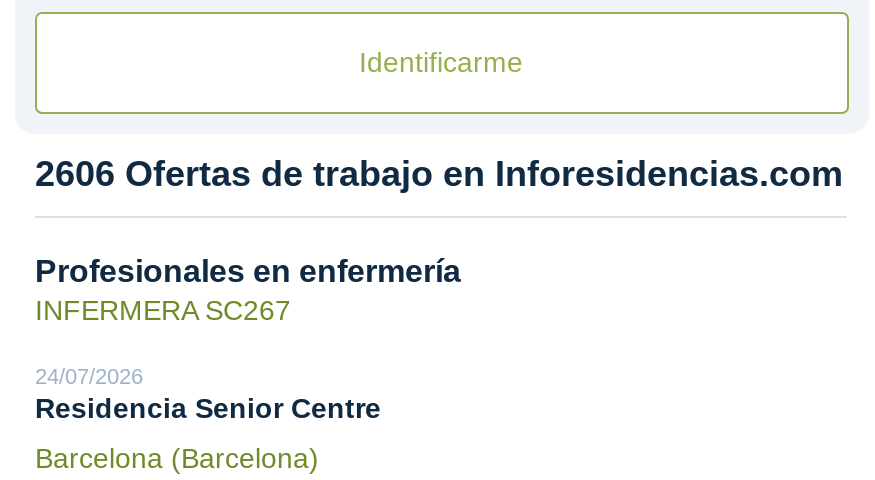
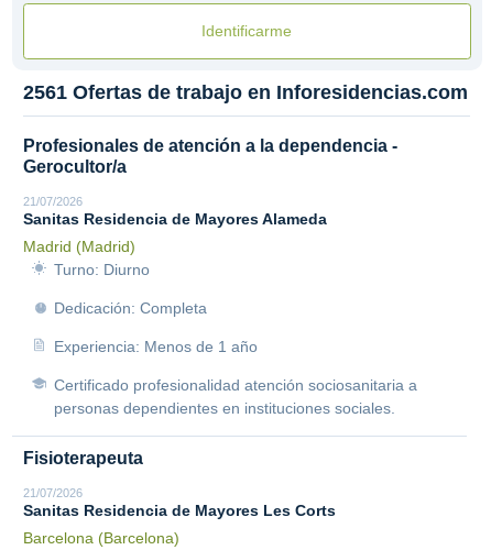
- 2606 Ofertas de trabajo en Inforesidencias.com
- Profesionales en enfermería
- INFERMERA SC267
- 24/07/2026
- Residencia Senior Centre
+ 2561 Ofertas de trabajo en Inforesidencias.com
+ Profesionales de atención a la dependencia -
+ Gerocultor/a
+ 21/07/2026
+ Sanitas Residencia de Mayores Alameda
+ Madrid (Madrid)
+ Turno: Diurno
+ Dedicación: Completa
+ Experiencia: Menos de 1 año
+ Certificado profesionalidad atención sociosanitaria a
+ personas dependientes en instituciones sociales.
+ Fisioterapeuta
+ 21/07/2026
+ Sanitas Residencia de Mayores Les Corts
